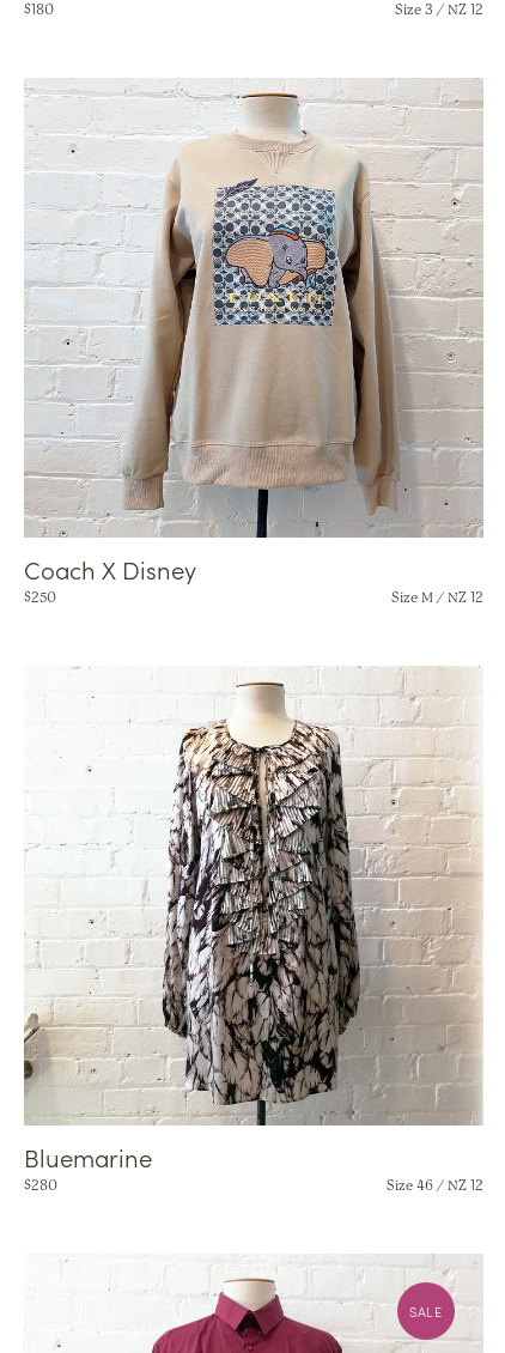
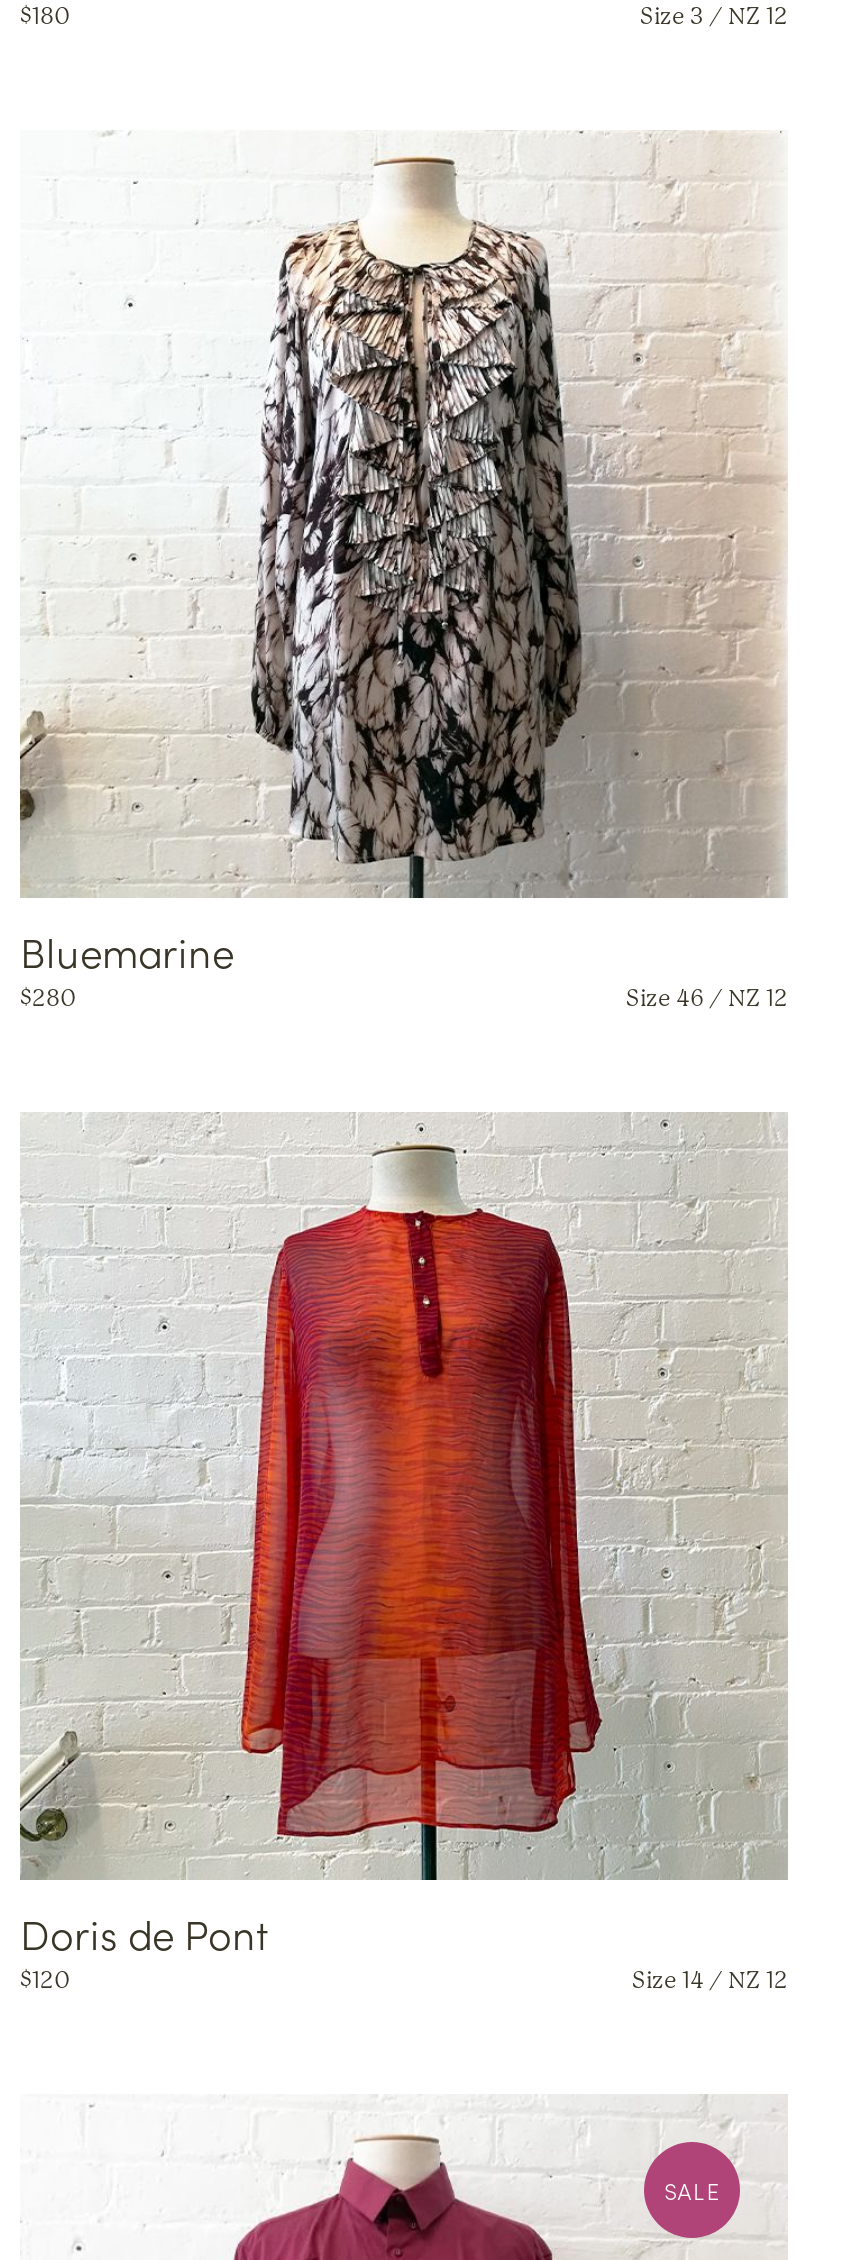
- [image]
- Coach X Disney
- $250
- Size M / NZ 12

moved up: [image] | Bluemarine | $280 | Size 46 / NZ 12

+ [image]
+ Doris de Pont
+ $120
+ Size 14 / NZ 12
